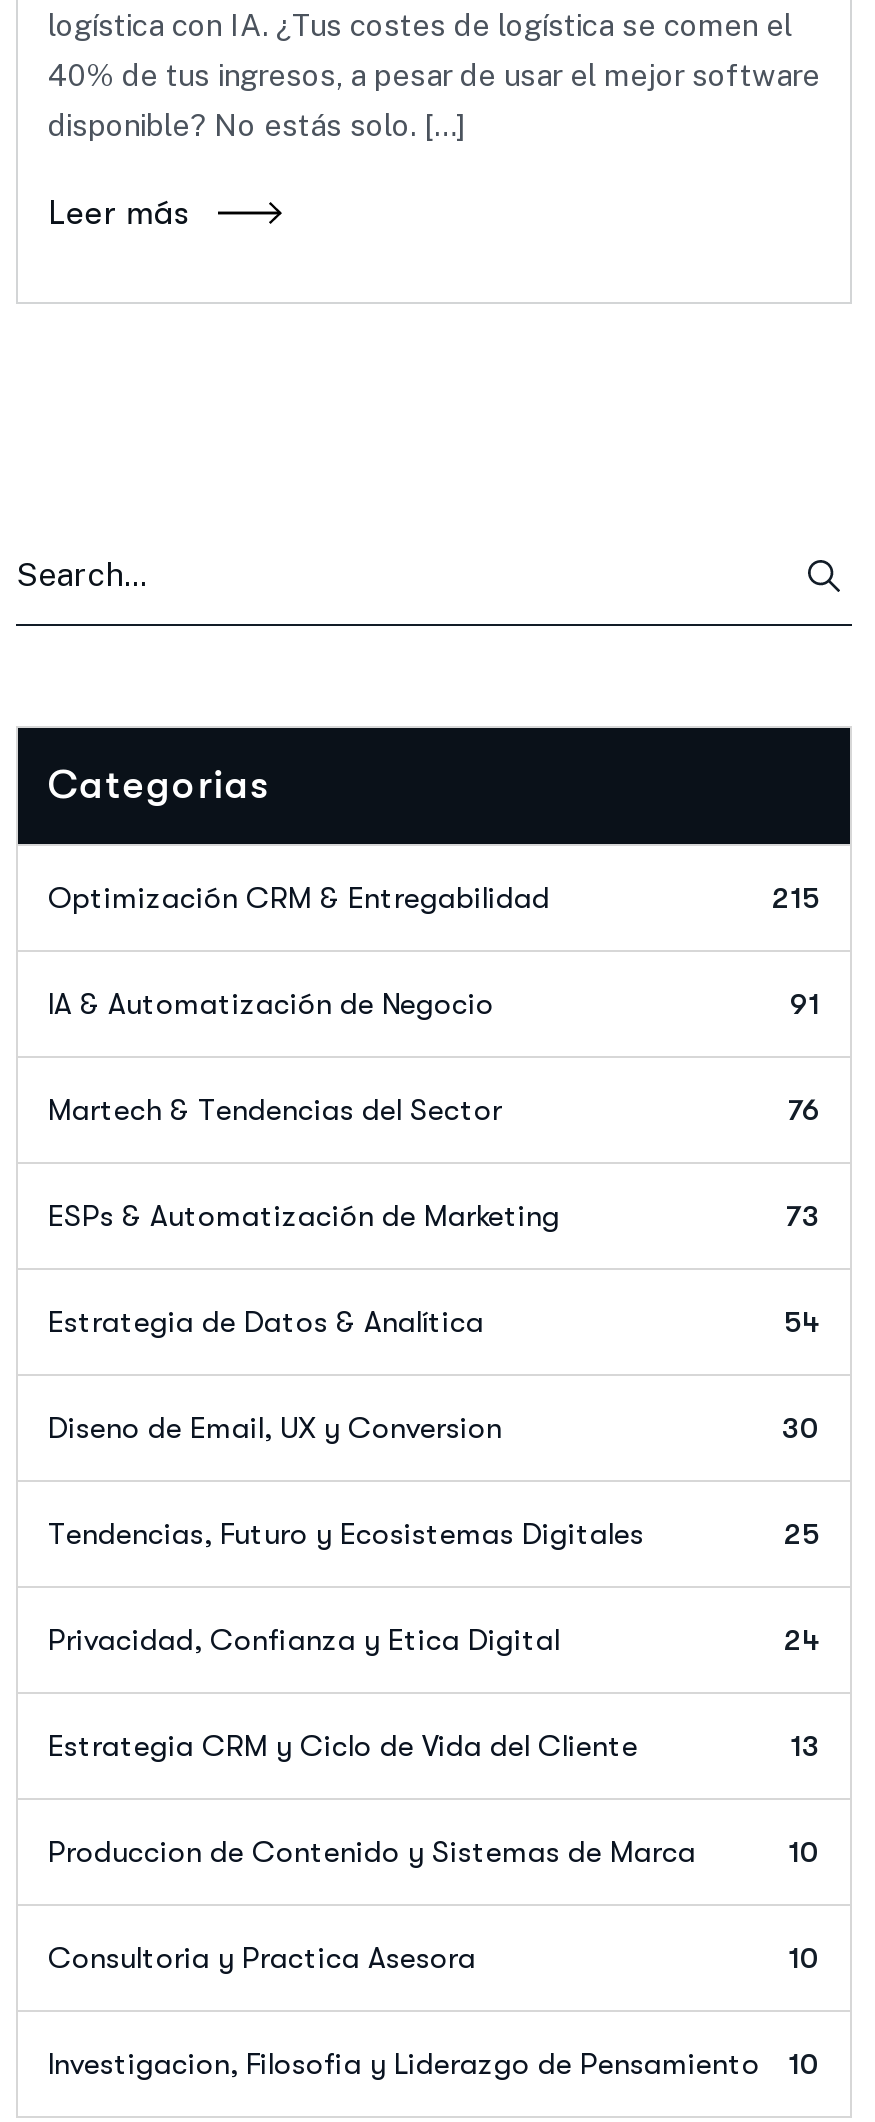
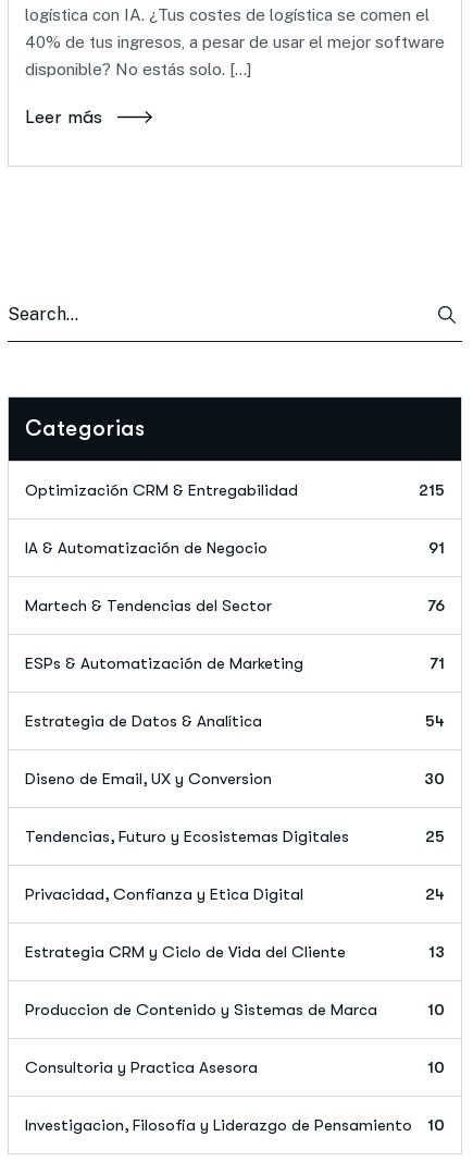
- 73
+ 71
